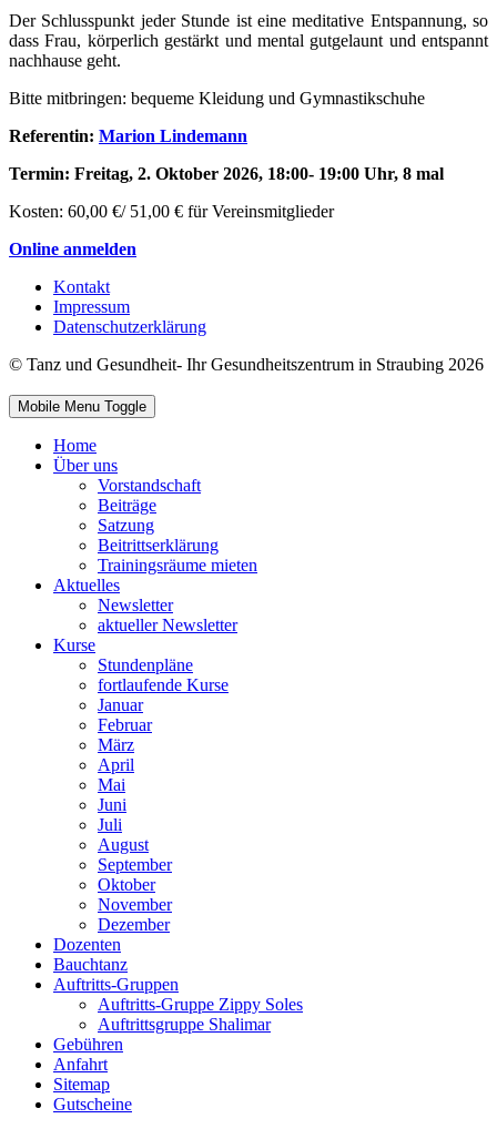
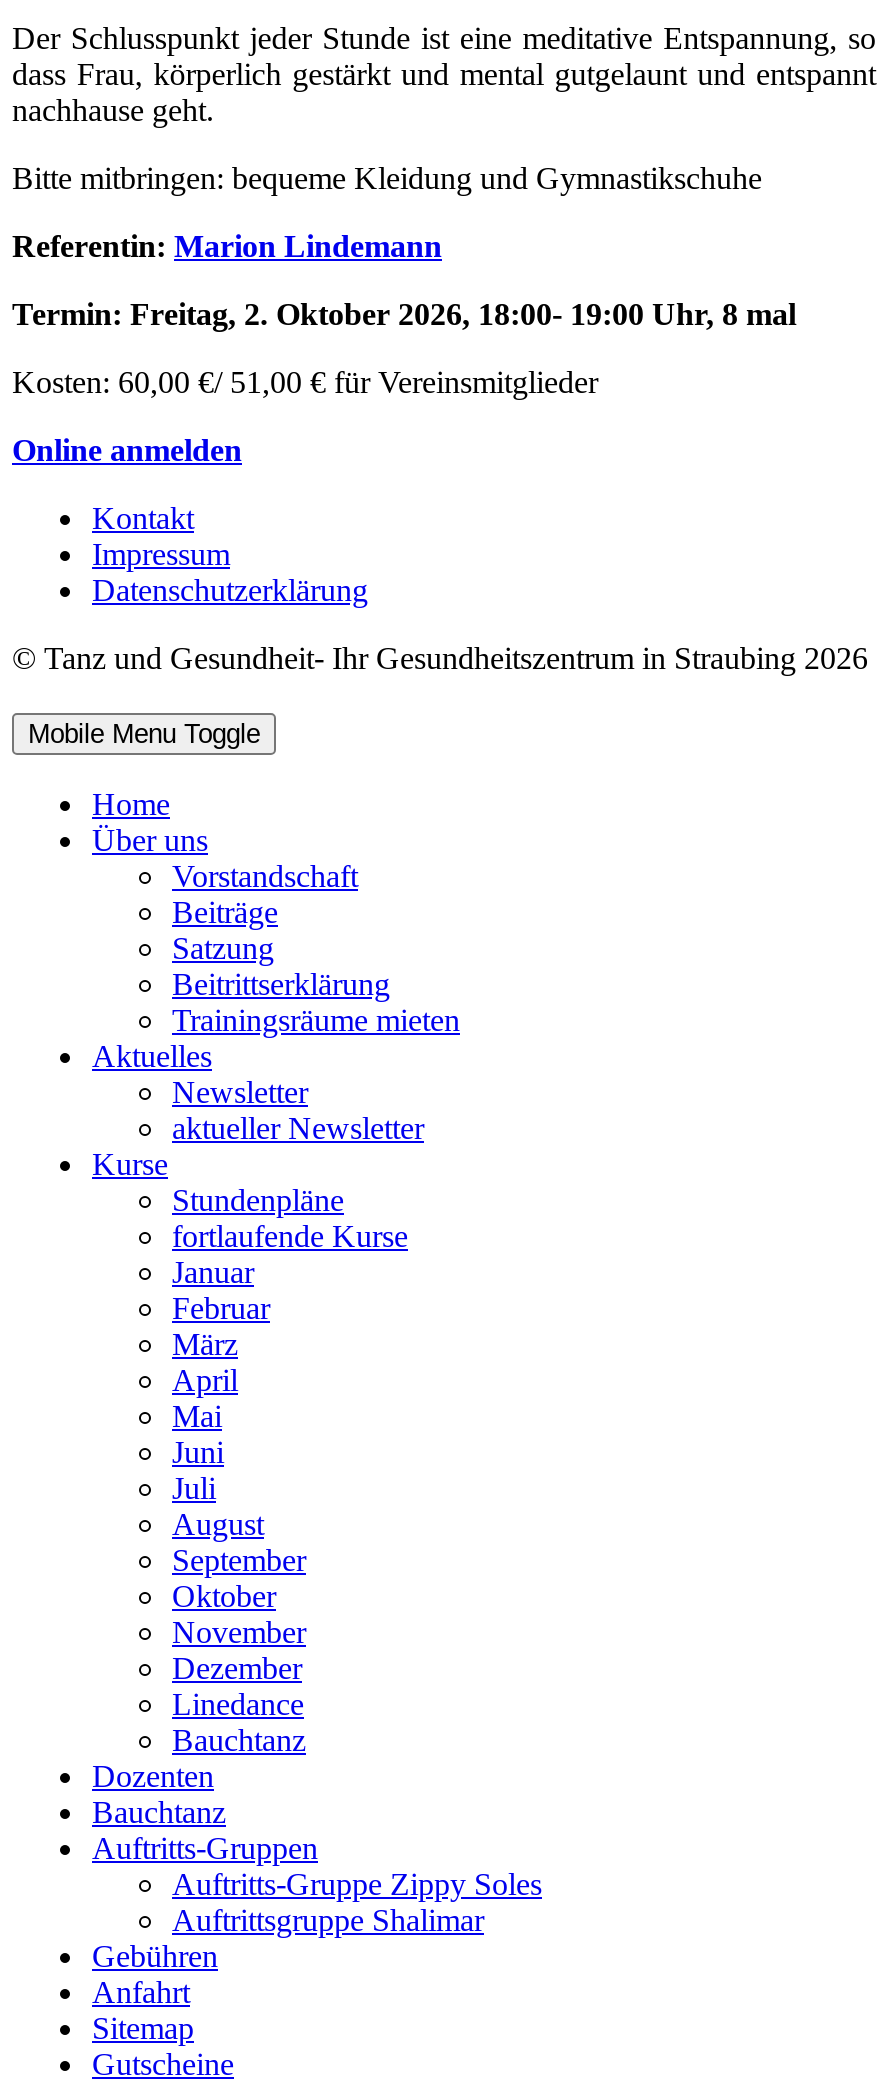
+ Linedance
+ Bauchtanz
